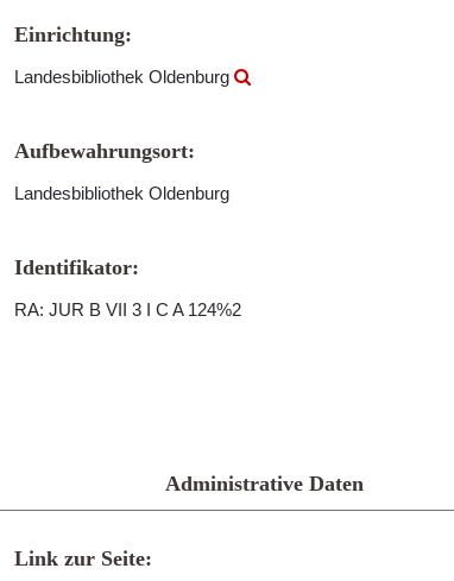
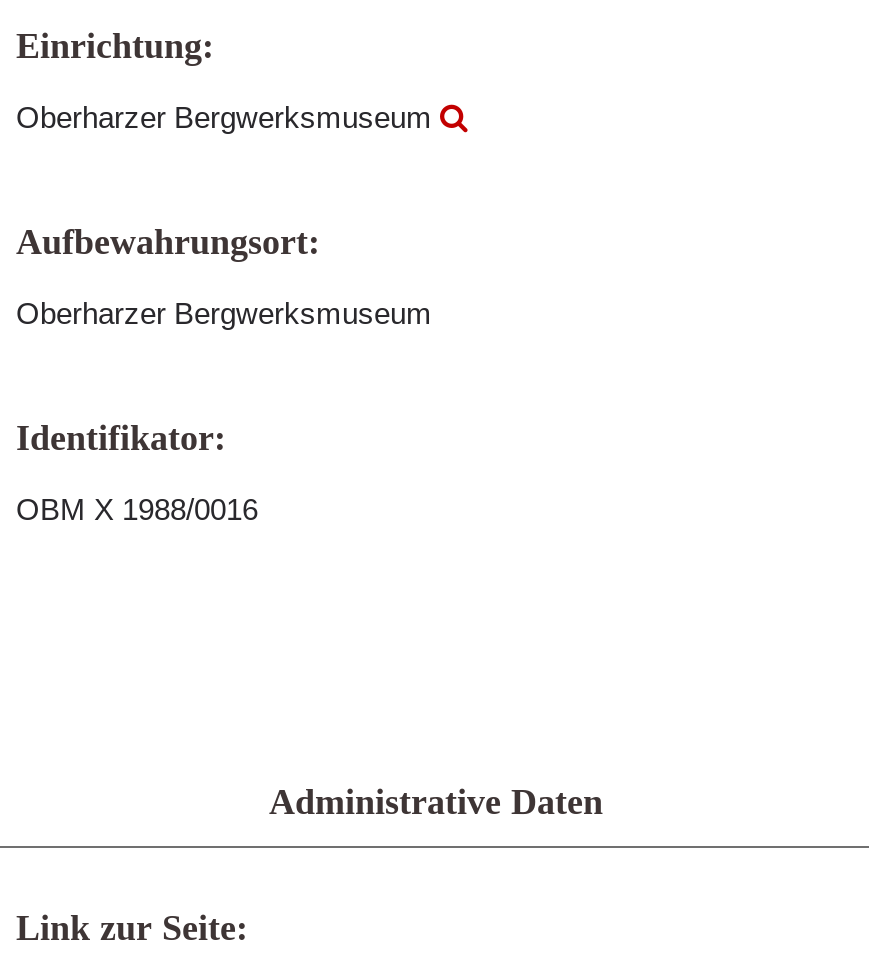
- Landesbibliothek Oldenburg
+ Oberharzer Bergwerksmuseum

- Landesbibliothek Oldenburg
+ Oberharzer Bergwerksmuseum

- RA: JUR B VII 3 I C A 124%2
+ OBM X 1988/0016
